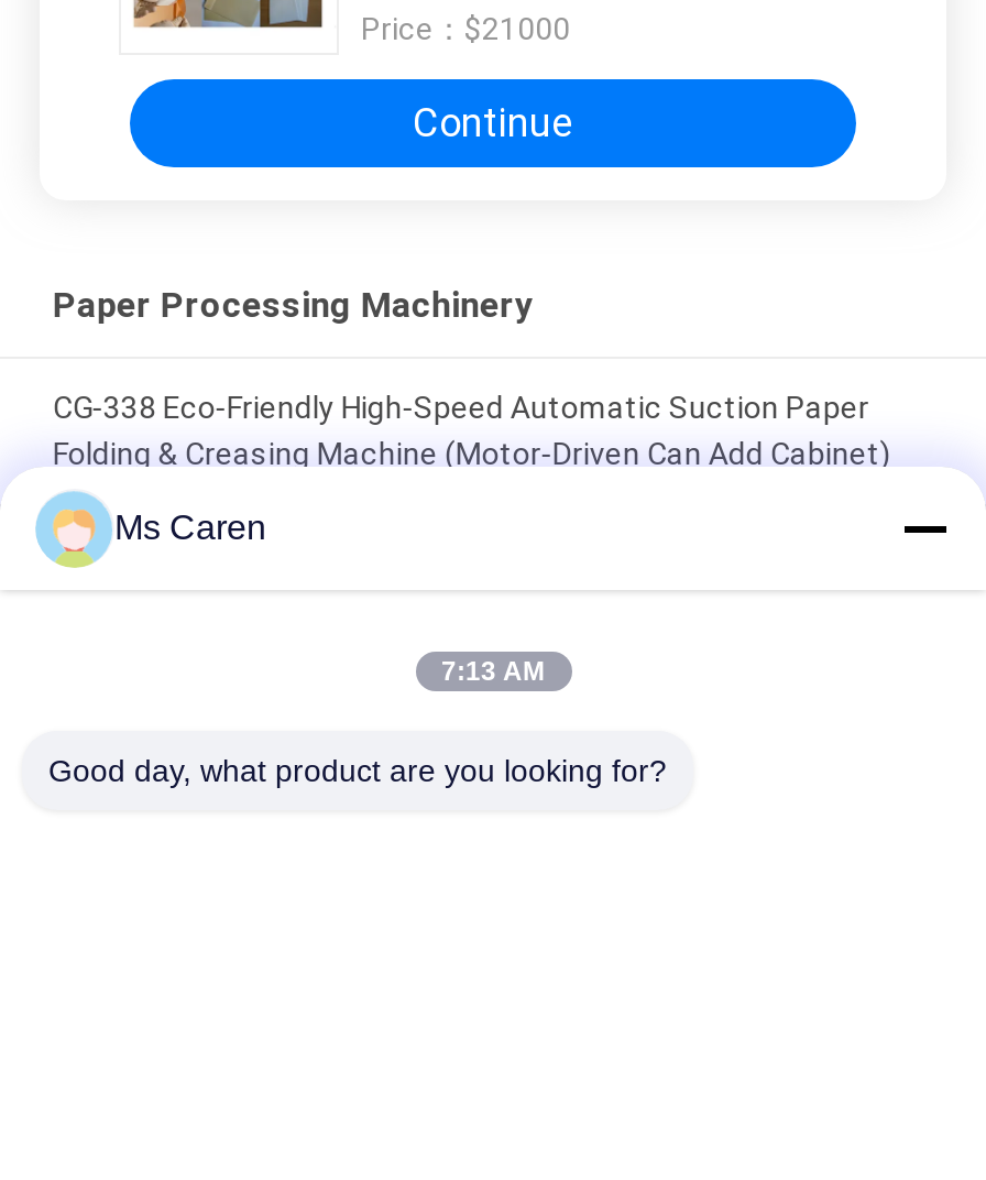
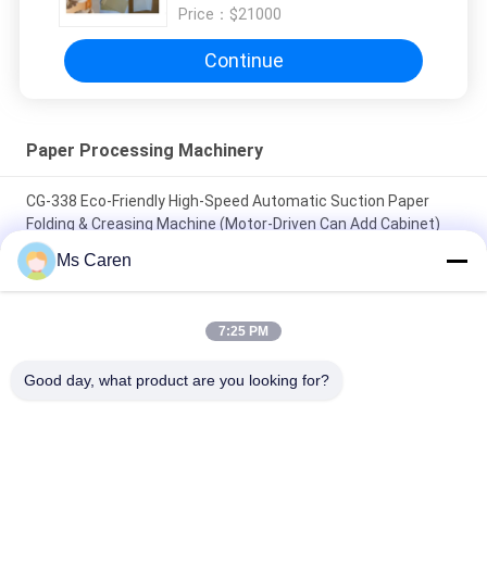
- 7:13 AM
+ 7:25 PM
